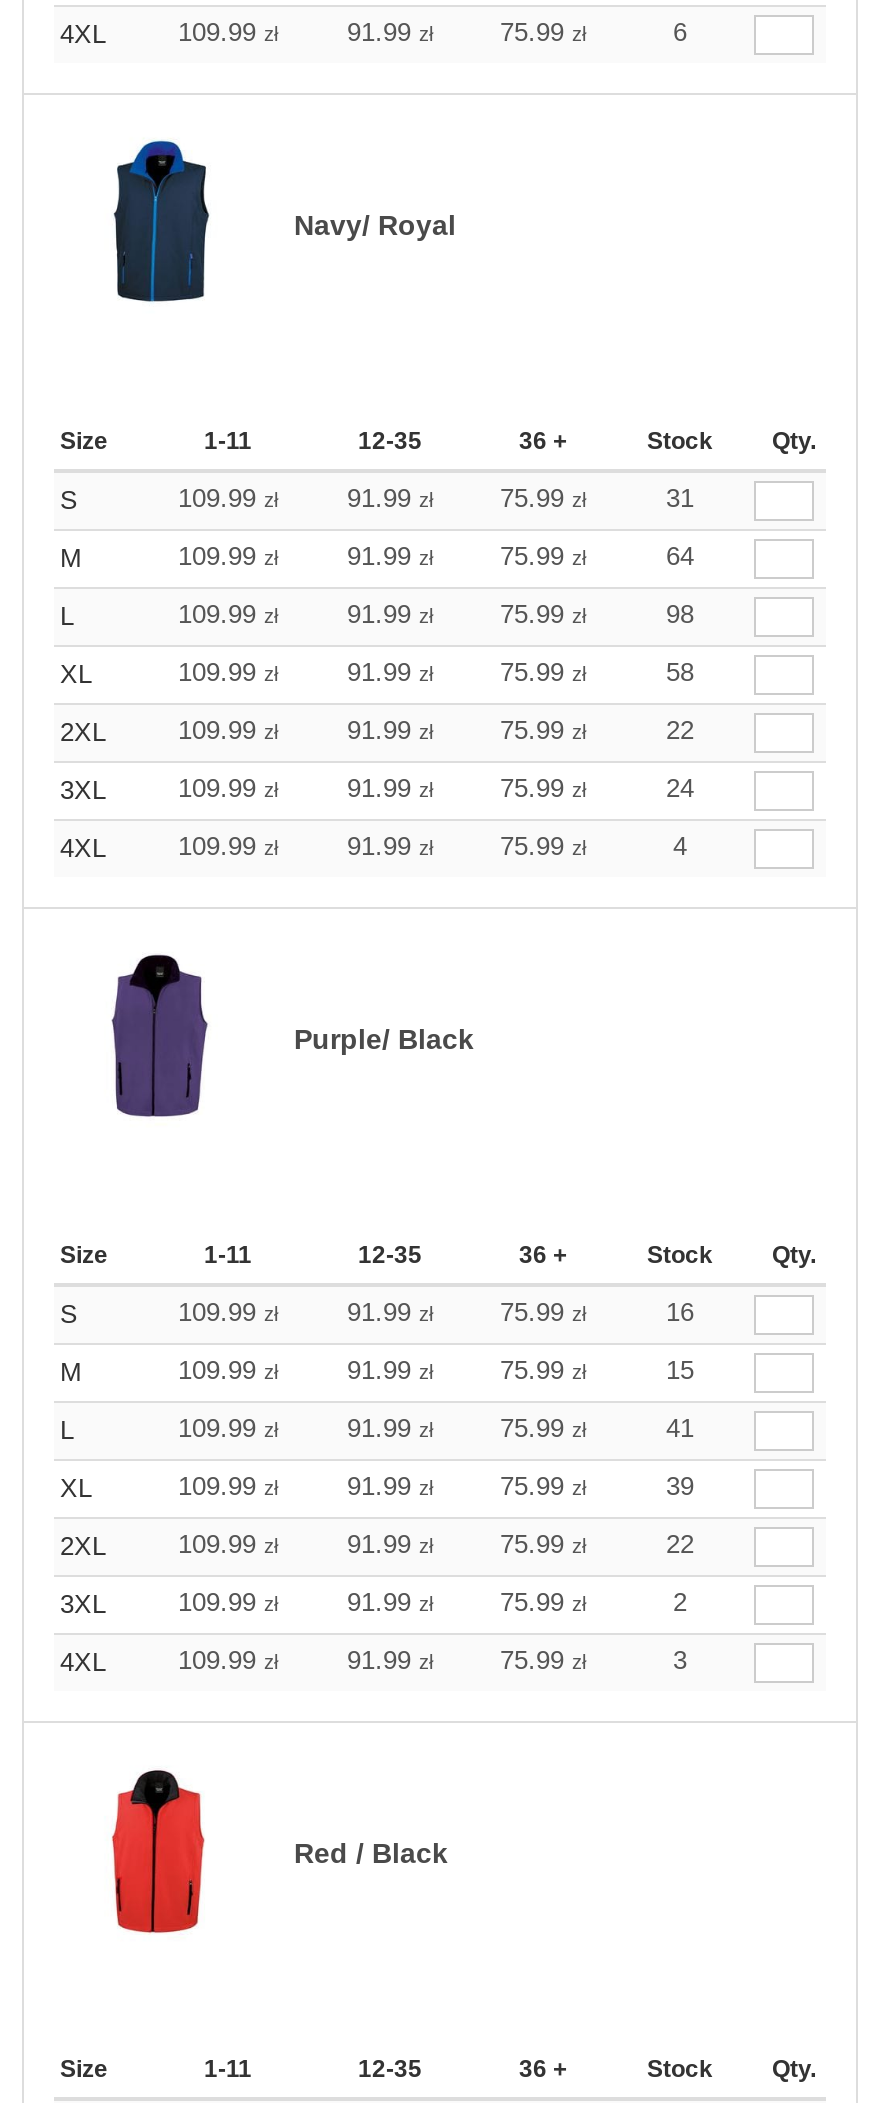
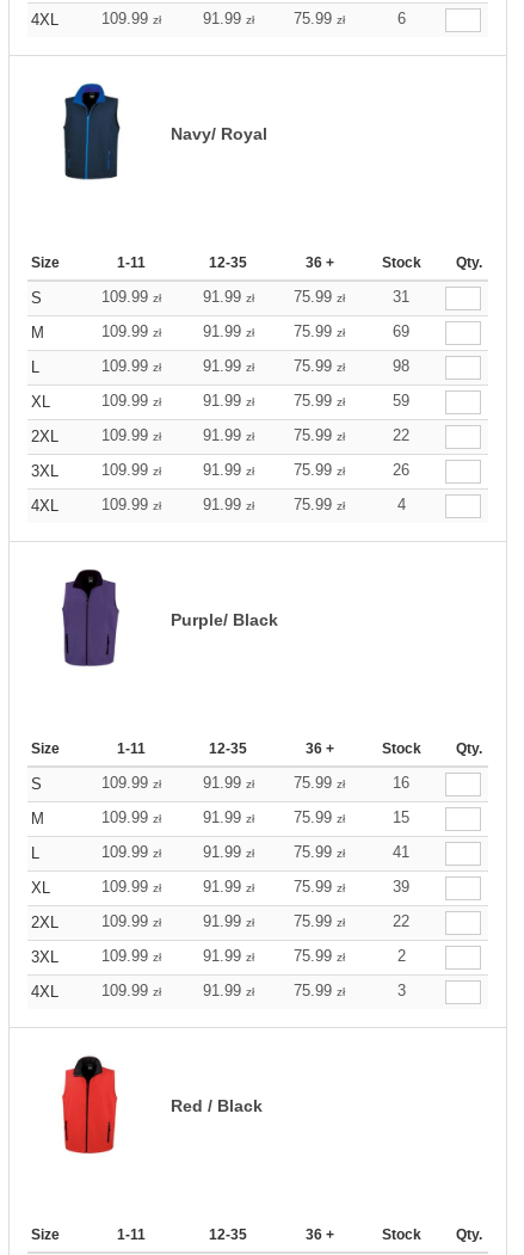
- 64
+ 69

- 58
+ 59

- 24
+ 26
